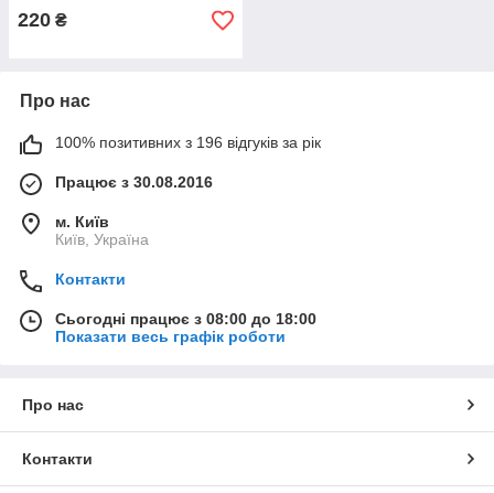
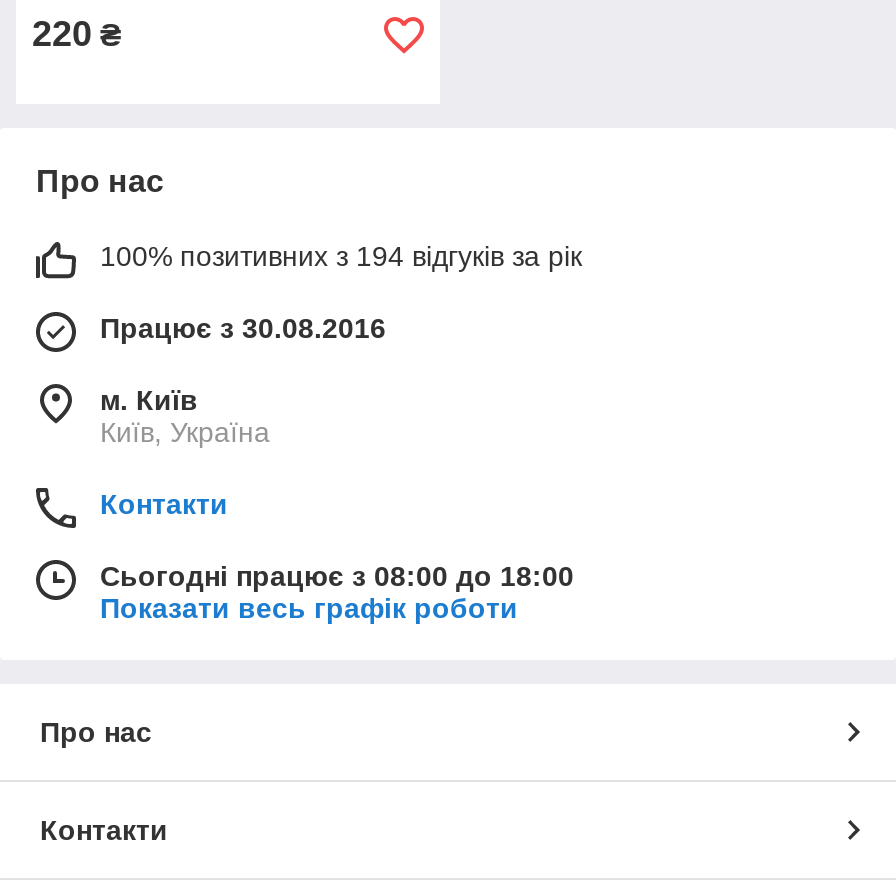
- 100% позитивних з 196 відгуків за рік
+ 100% позитивних з 194 відгуків за рік
